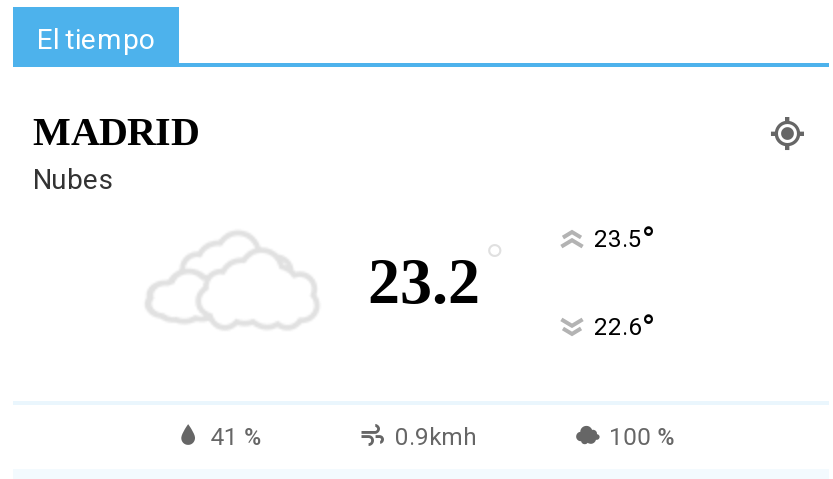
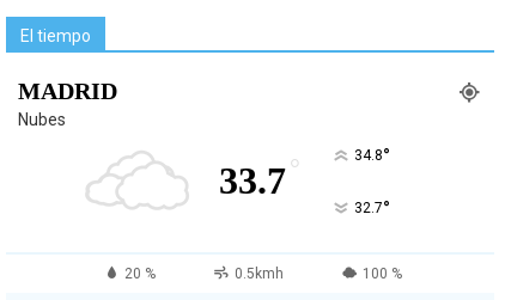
- 23.2 °
- 23.5°
+ 33.7 °
+ 34.8°

- 22.6°
+ 32.7°

- 41 %
- 0.9kmh
+ 20 %
+ 0.5kmh
